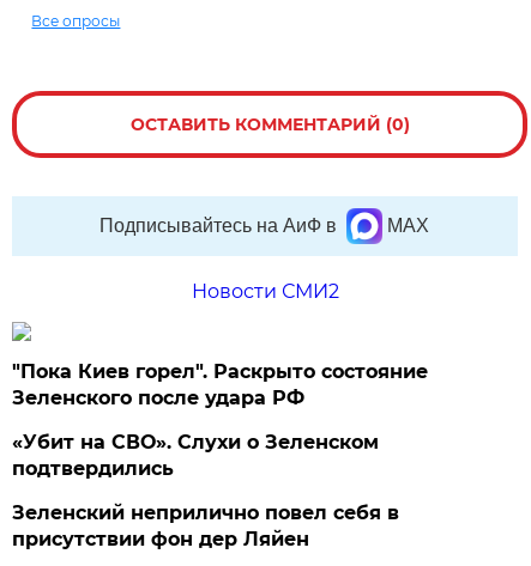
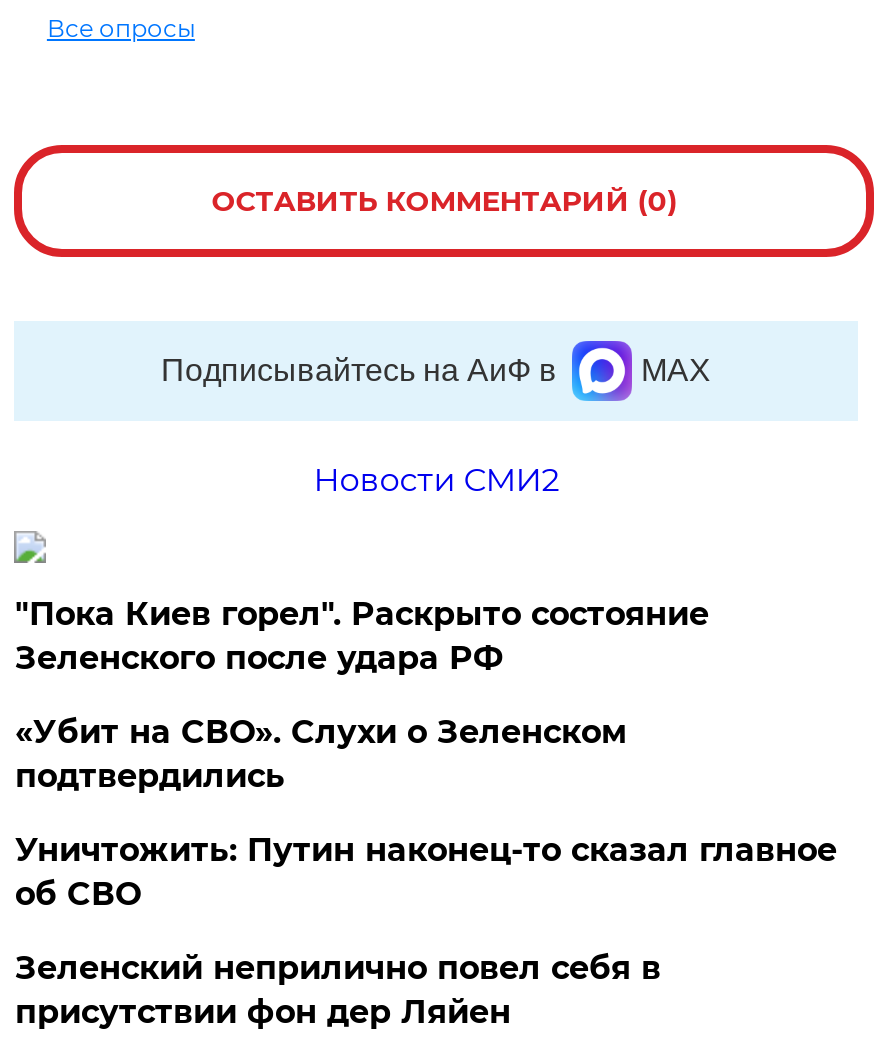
+ Уничтожить: Путин наконец-то сказал главное
+ об СВО
